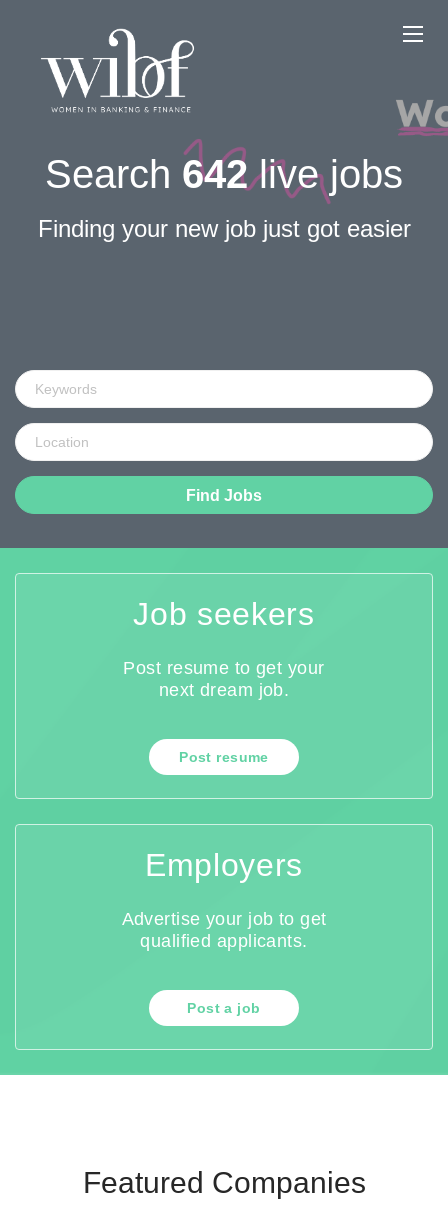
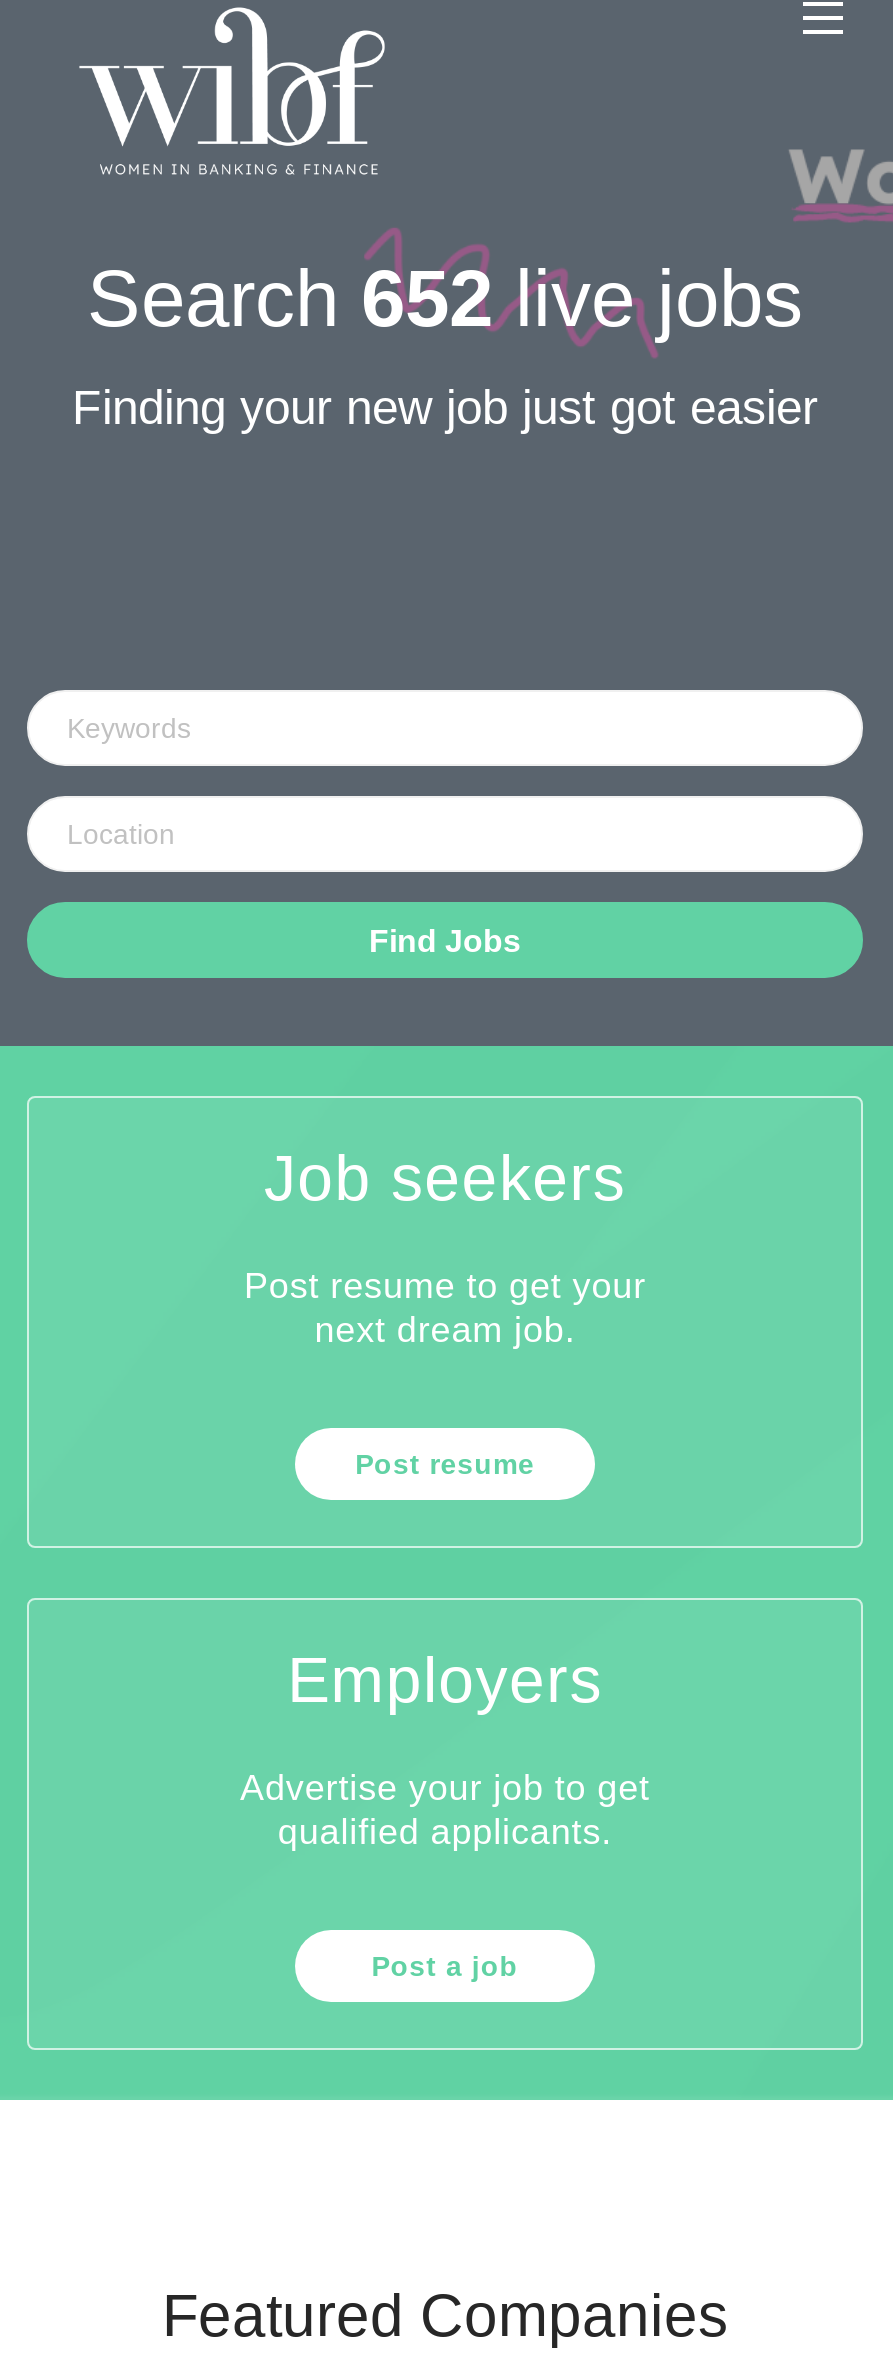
- Search 642 live jobs
+ Search 652 live jobs
